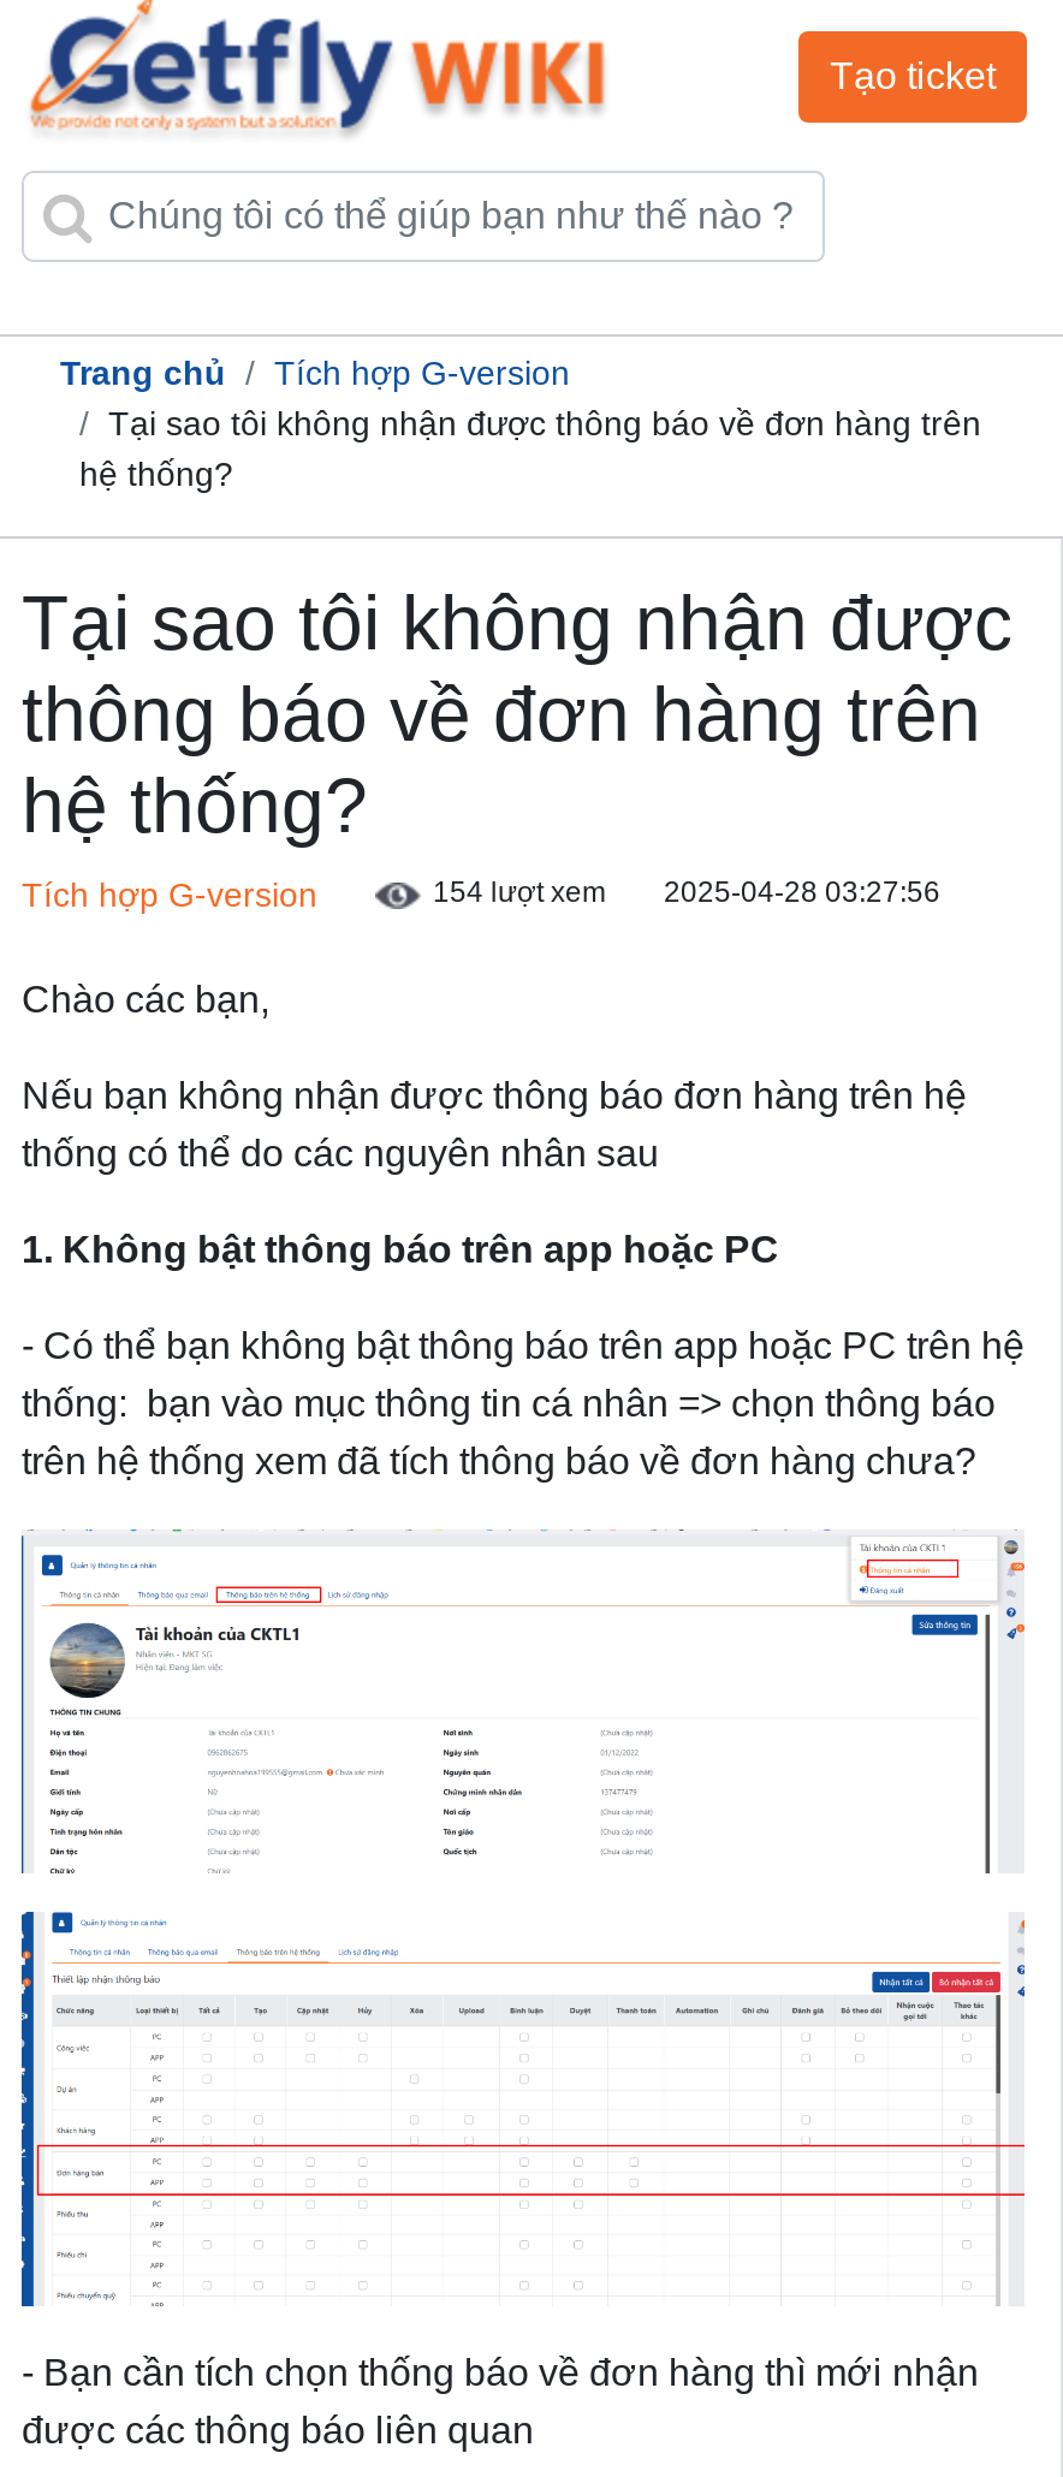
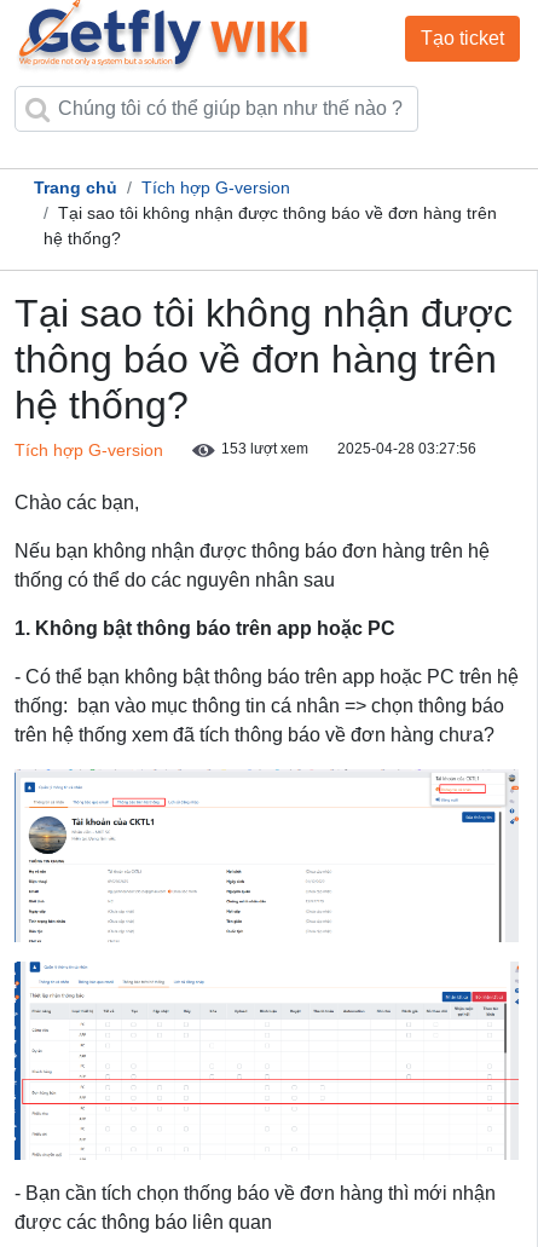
- 154 lượt xem 2025-04-28 03:27:56
+ 153 lượt xem 2025-04-28 03:27:56
